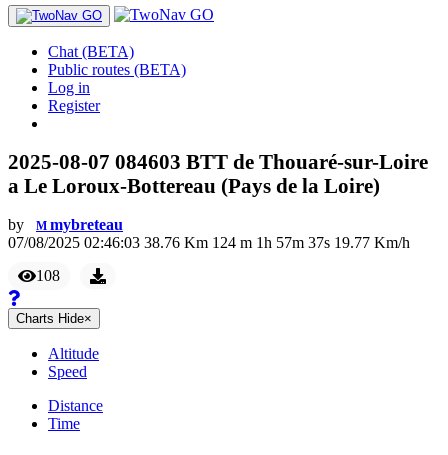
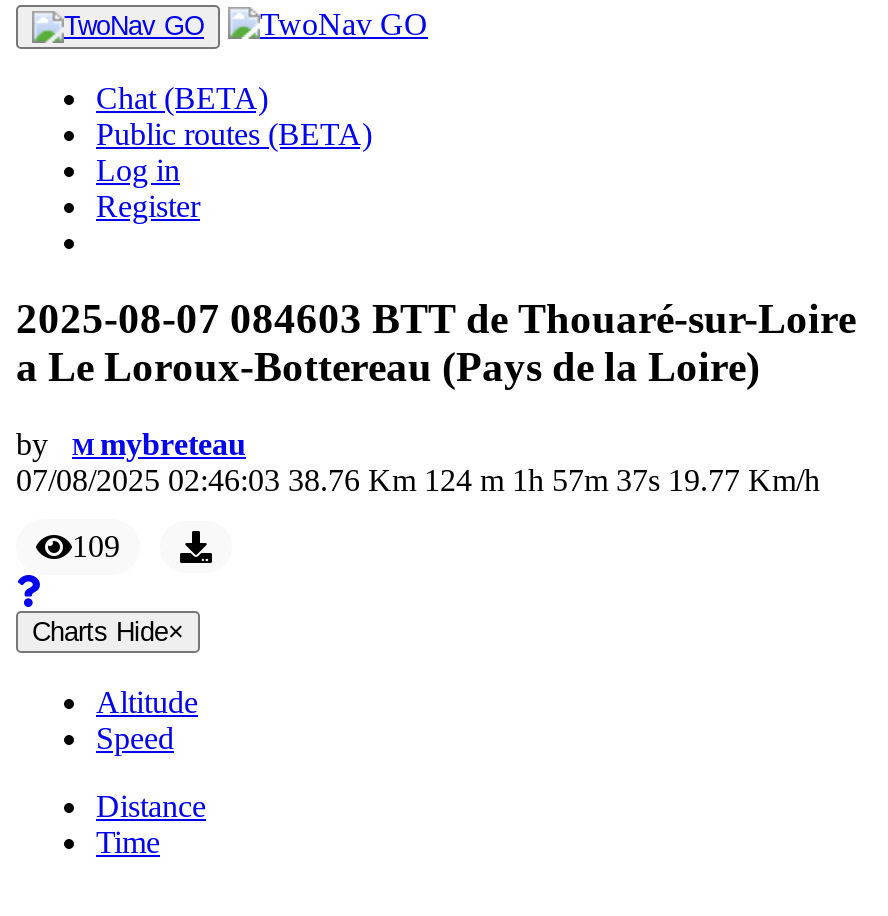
- 108
+ 109
